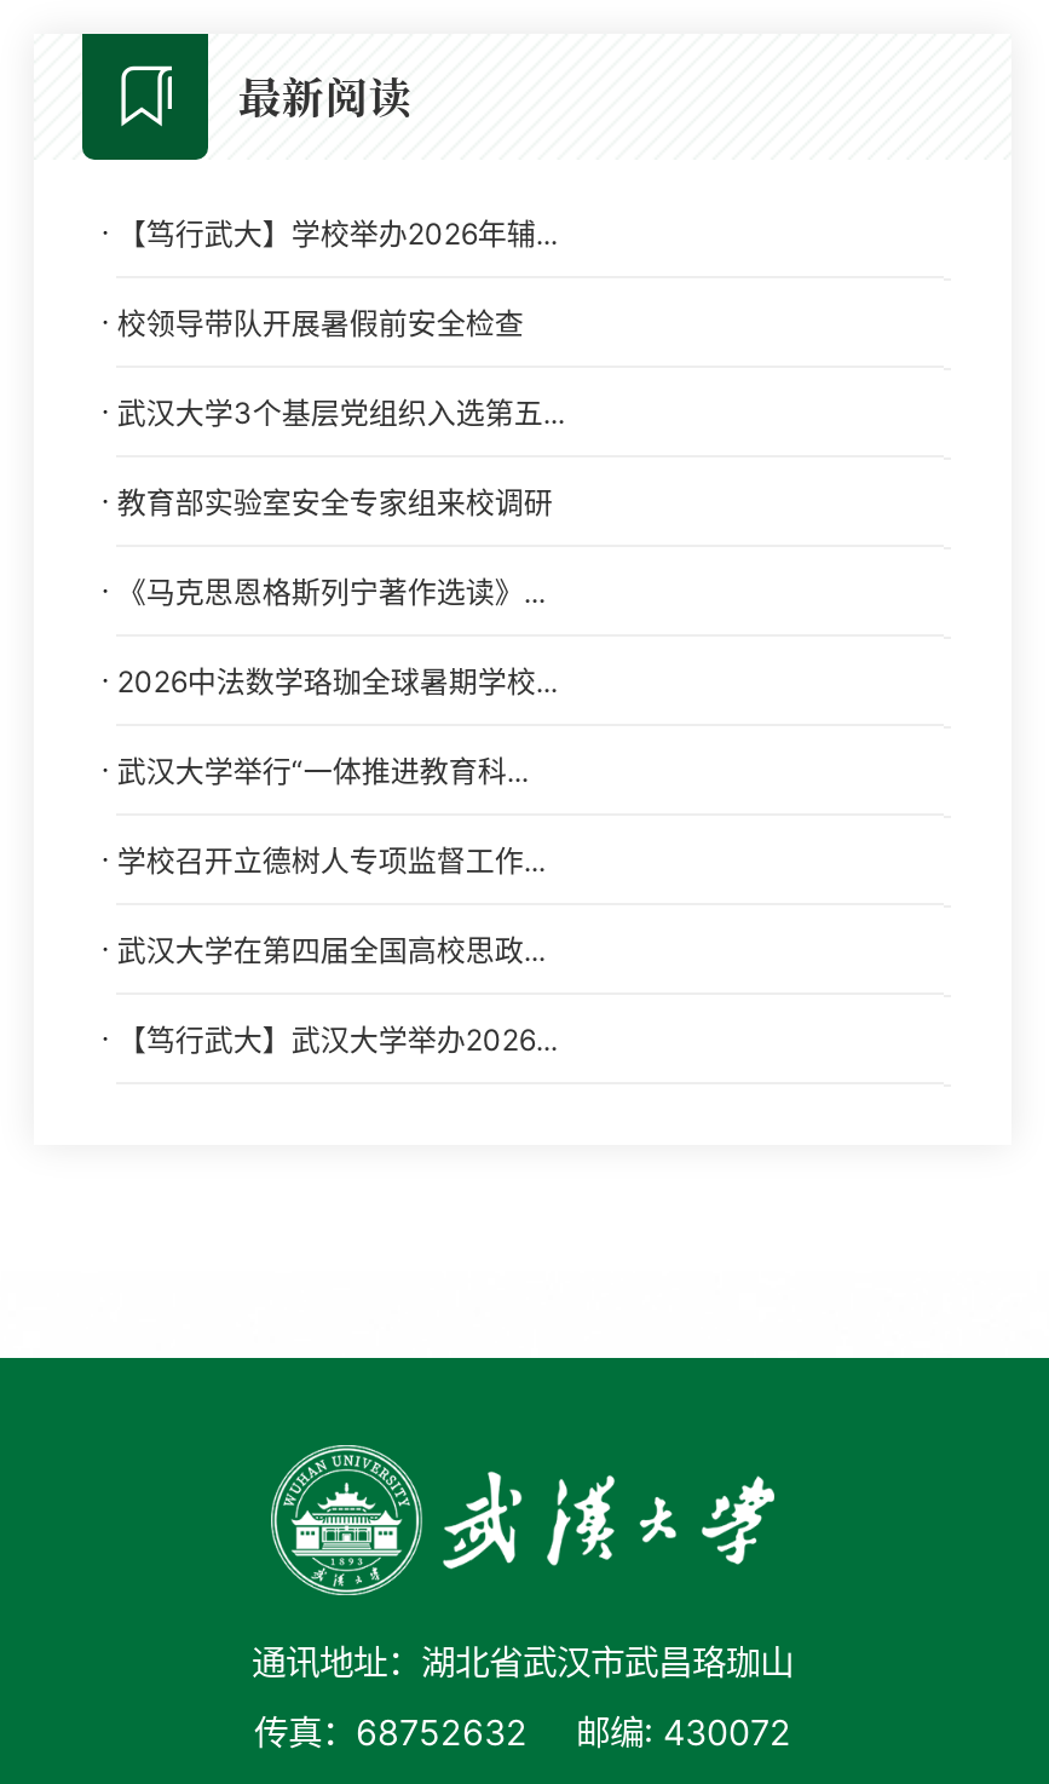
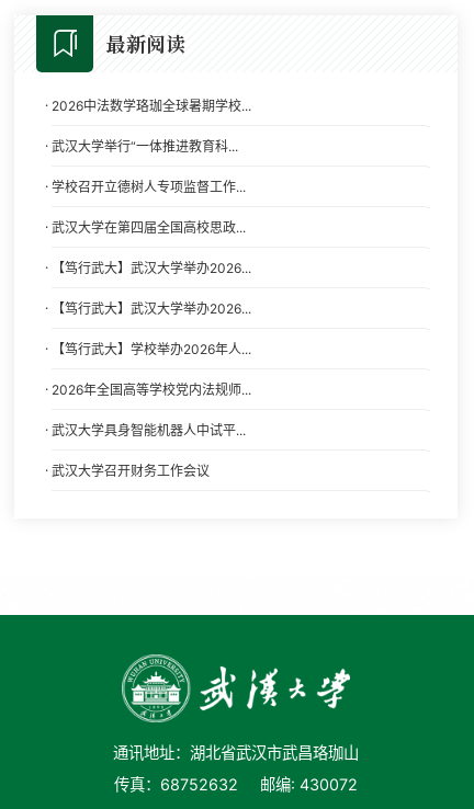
- · 【笃行武大】学校举办2026年辅...
- · 校领导带队开展暑假前安全检查
- · 武汉大学3个基层党组织入选第五...
- · 教育部实验室安全专家组来校调研
- · 《马克思恩格斯列宁著作选读》...

moved up: · 2026中法数学珞珈全球暑期学校... | · 武汉大学举行“一体推进教育科... | · 学校召开立德树人专项监督工作... | · 武汉大学在第四届全国高校思政... | · 【笃行武大】武汉大学举办2026...

+ · 【笃行武大】武汉大学举办2026...
+ · 【笃行武大】学校举办2026年人...
+ · 2026年全国高等学校党内法规师...
+ · 武汉大学具身智能机器人中试平...
+ · 武汉大学召开财务工作会议
